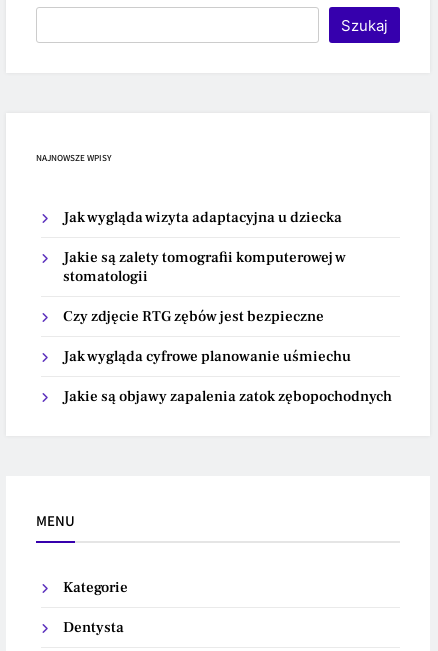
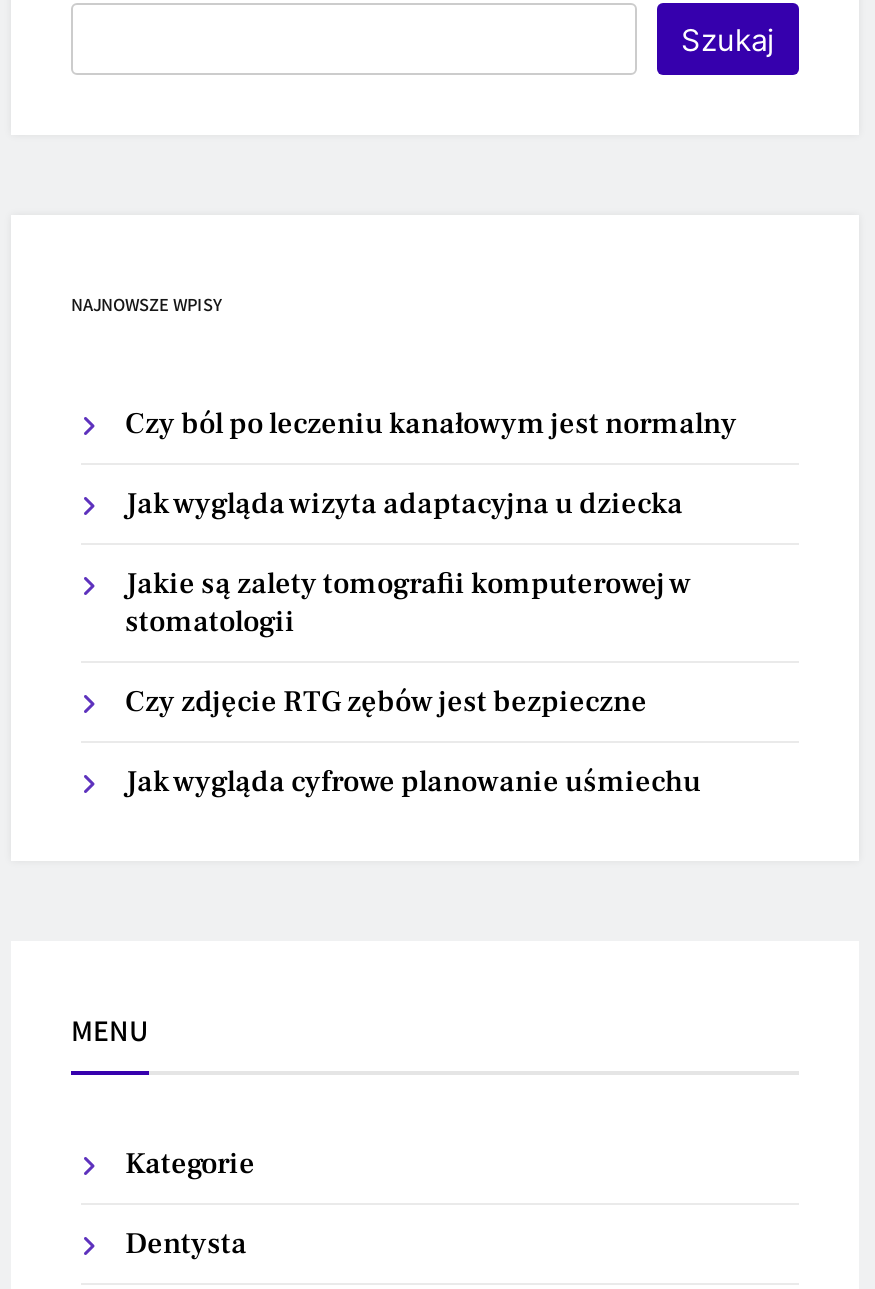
+ Czy ból po leczeniu kanałowym jest normalny

moved down: Jak wygląda wizyta adaptacyjna u dziecka | Jakie są zalety tomografii komputerowej w | stomatologii | Czy zdjęcie RTG zębów jest bezpieczne | Jak wygląda cyfrowe planowanie uśmiechu

- Jakie są objawy zapalenia zatok zębopochodnych
